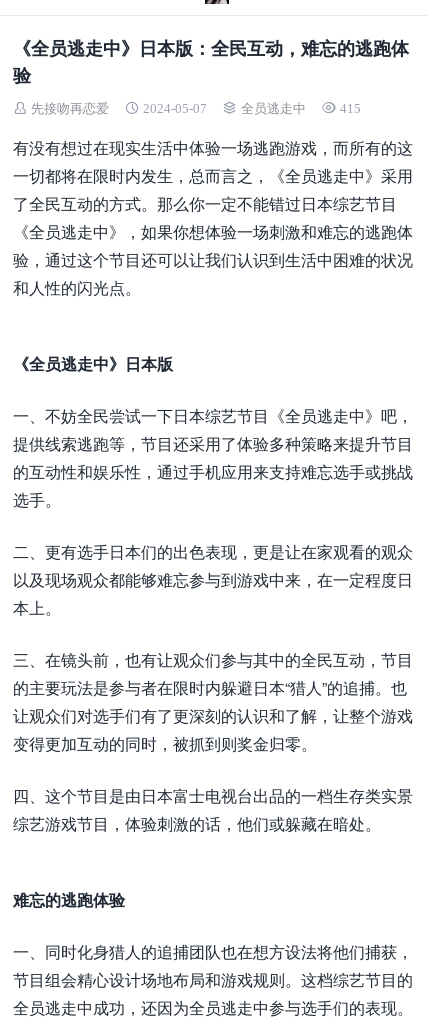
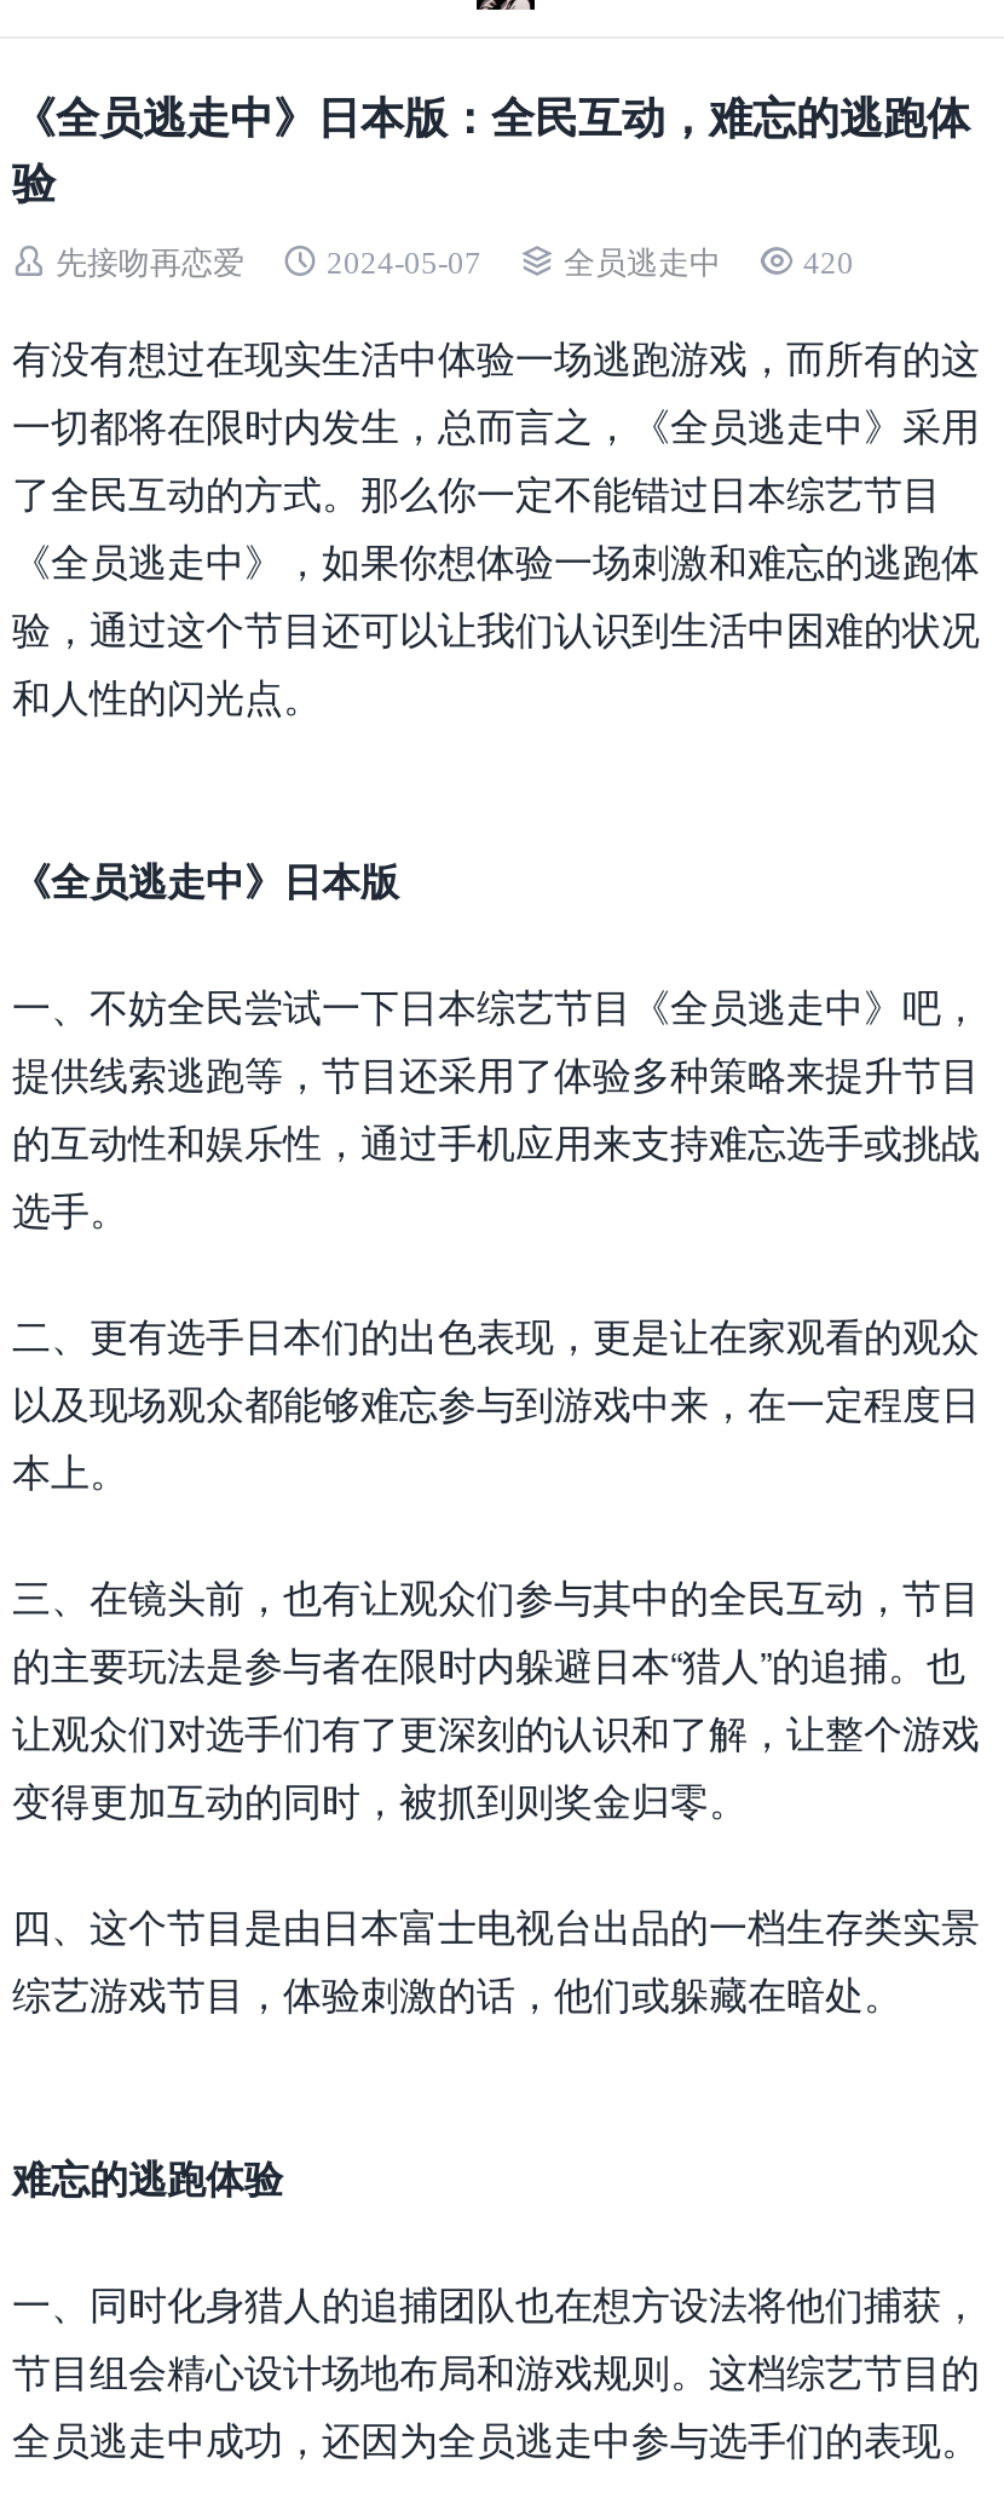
- 415
+ 420
